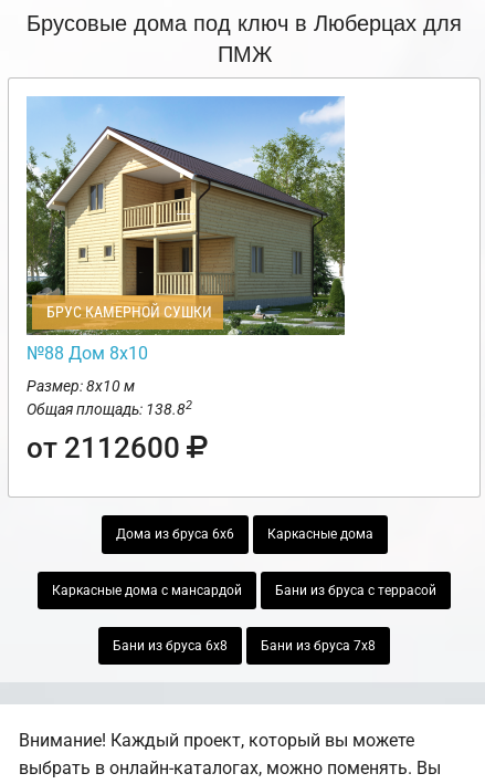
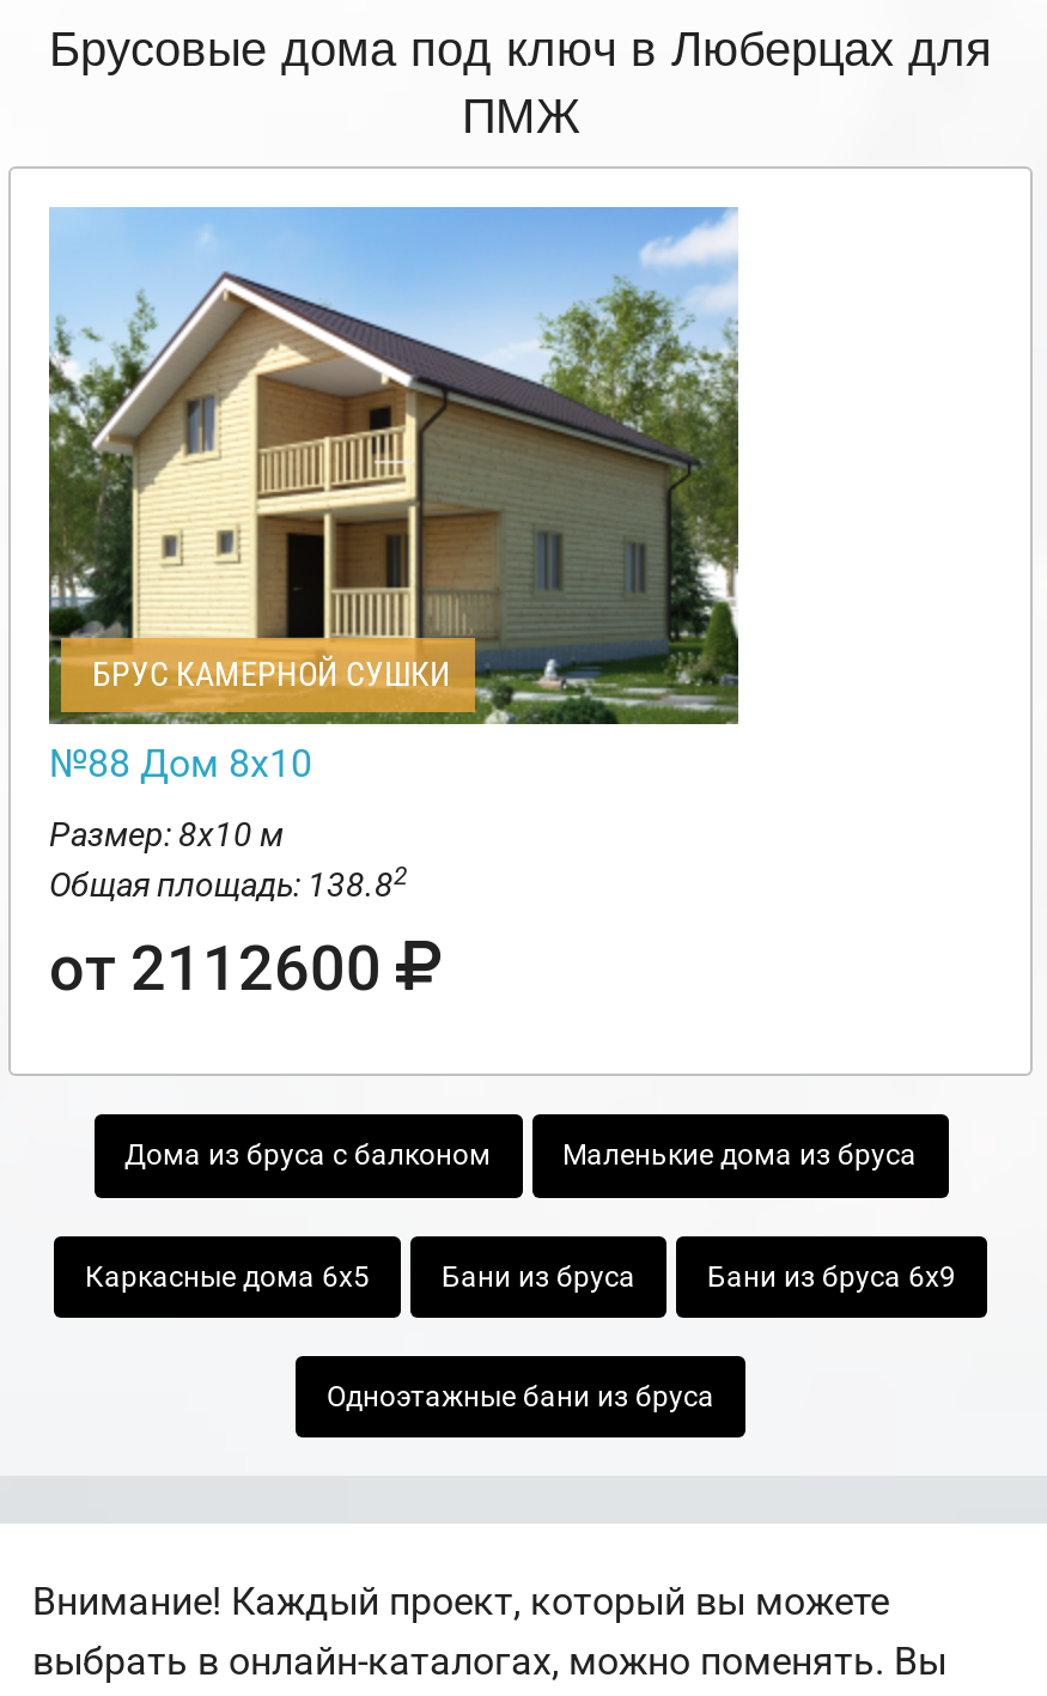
- Дома из бруса 6х6
- Каркасные дома
+ Дома из бруса с балконом
+ Маленькие дома из бруса

- Каркасные дома с мансардой
- Бани из бруса с террасой
+ Каркасные дома 6х5
+ Бани из бруса
+ Бани из бруса 6х9

- Бани из бруса 6х8
- Бани из бруса 7х8
+ Одноэтажные бани из бруса
